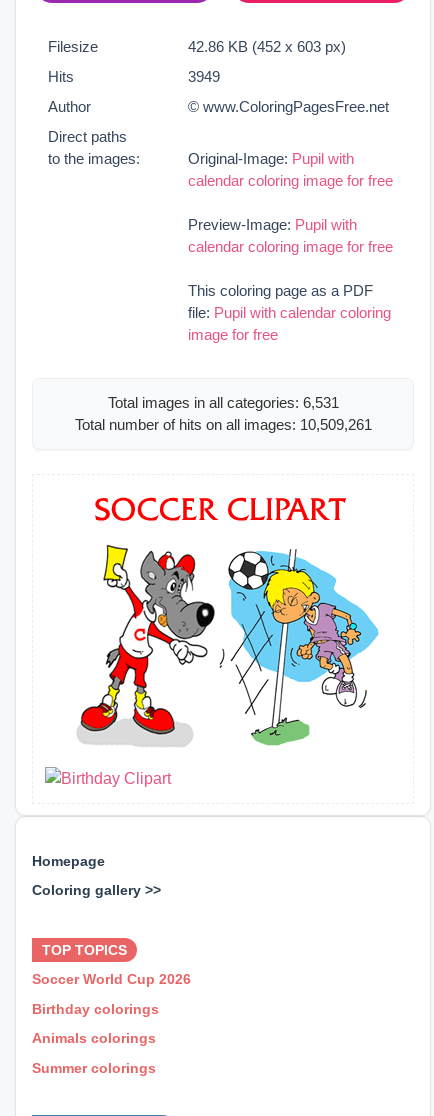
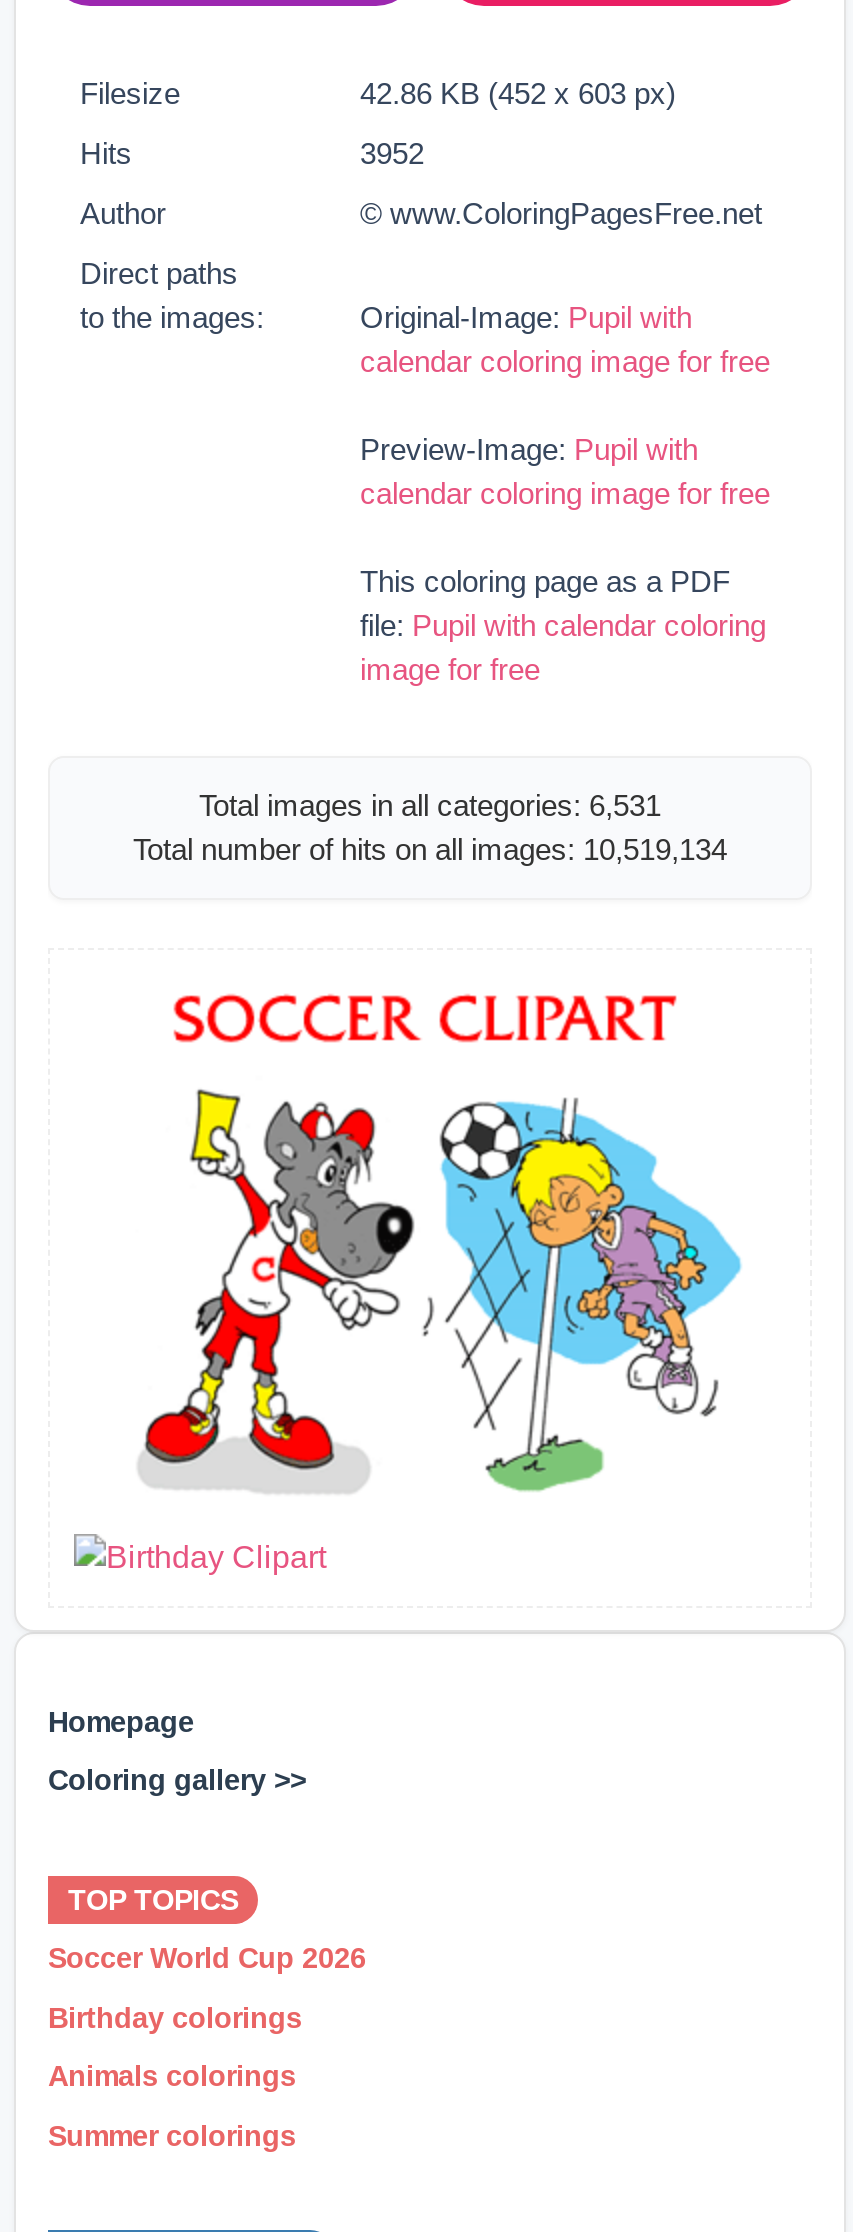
- 3949
+ 3952

- Total number of hits on all images: 10,509,261
+ Total number of hits on all images: 10,519,134
